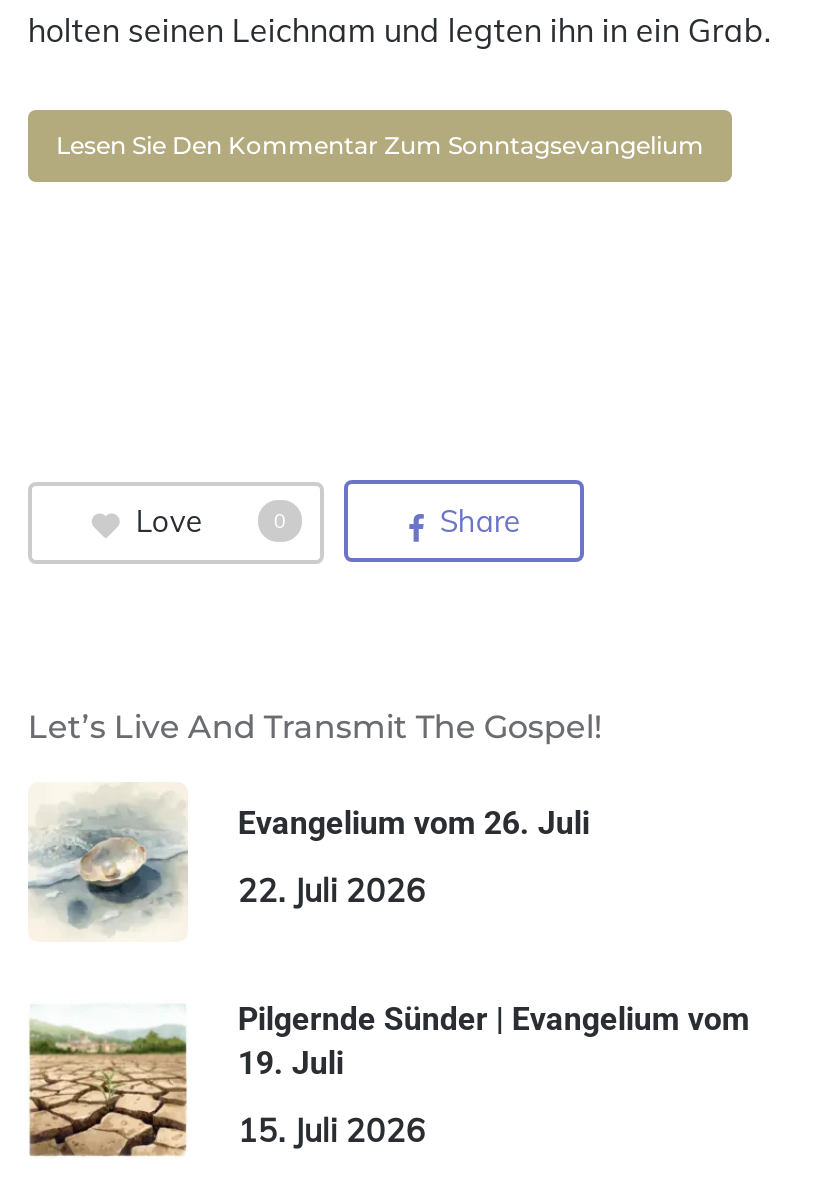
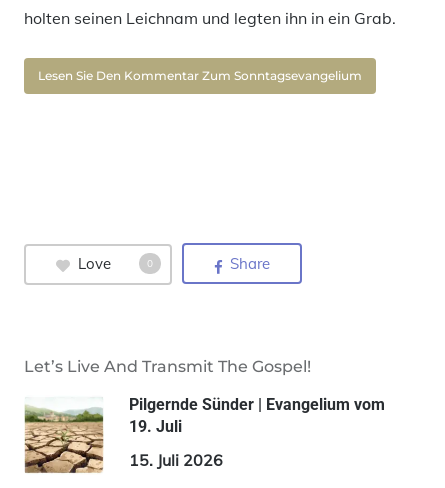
- [image]
- Evangelium vom 26. Juli
- 22. Juli 2026
